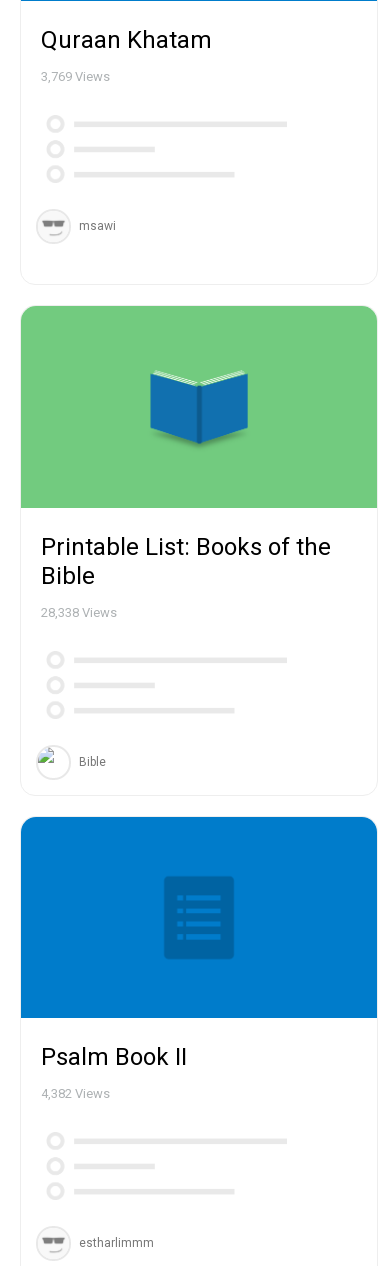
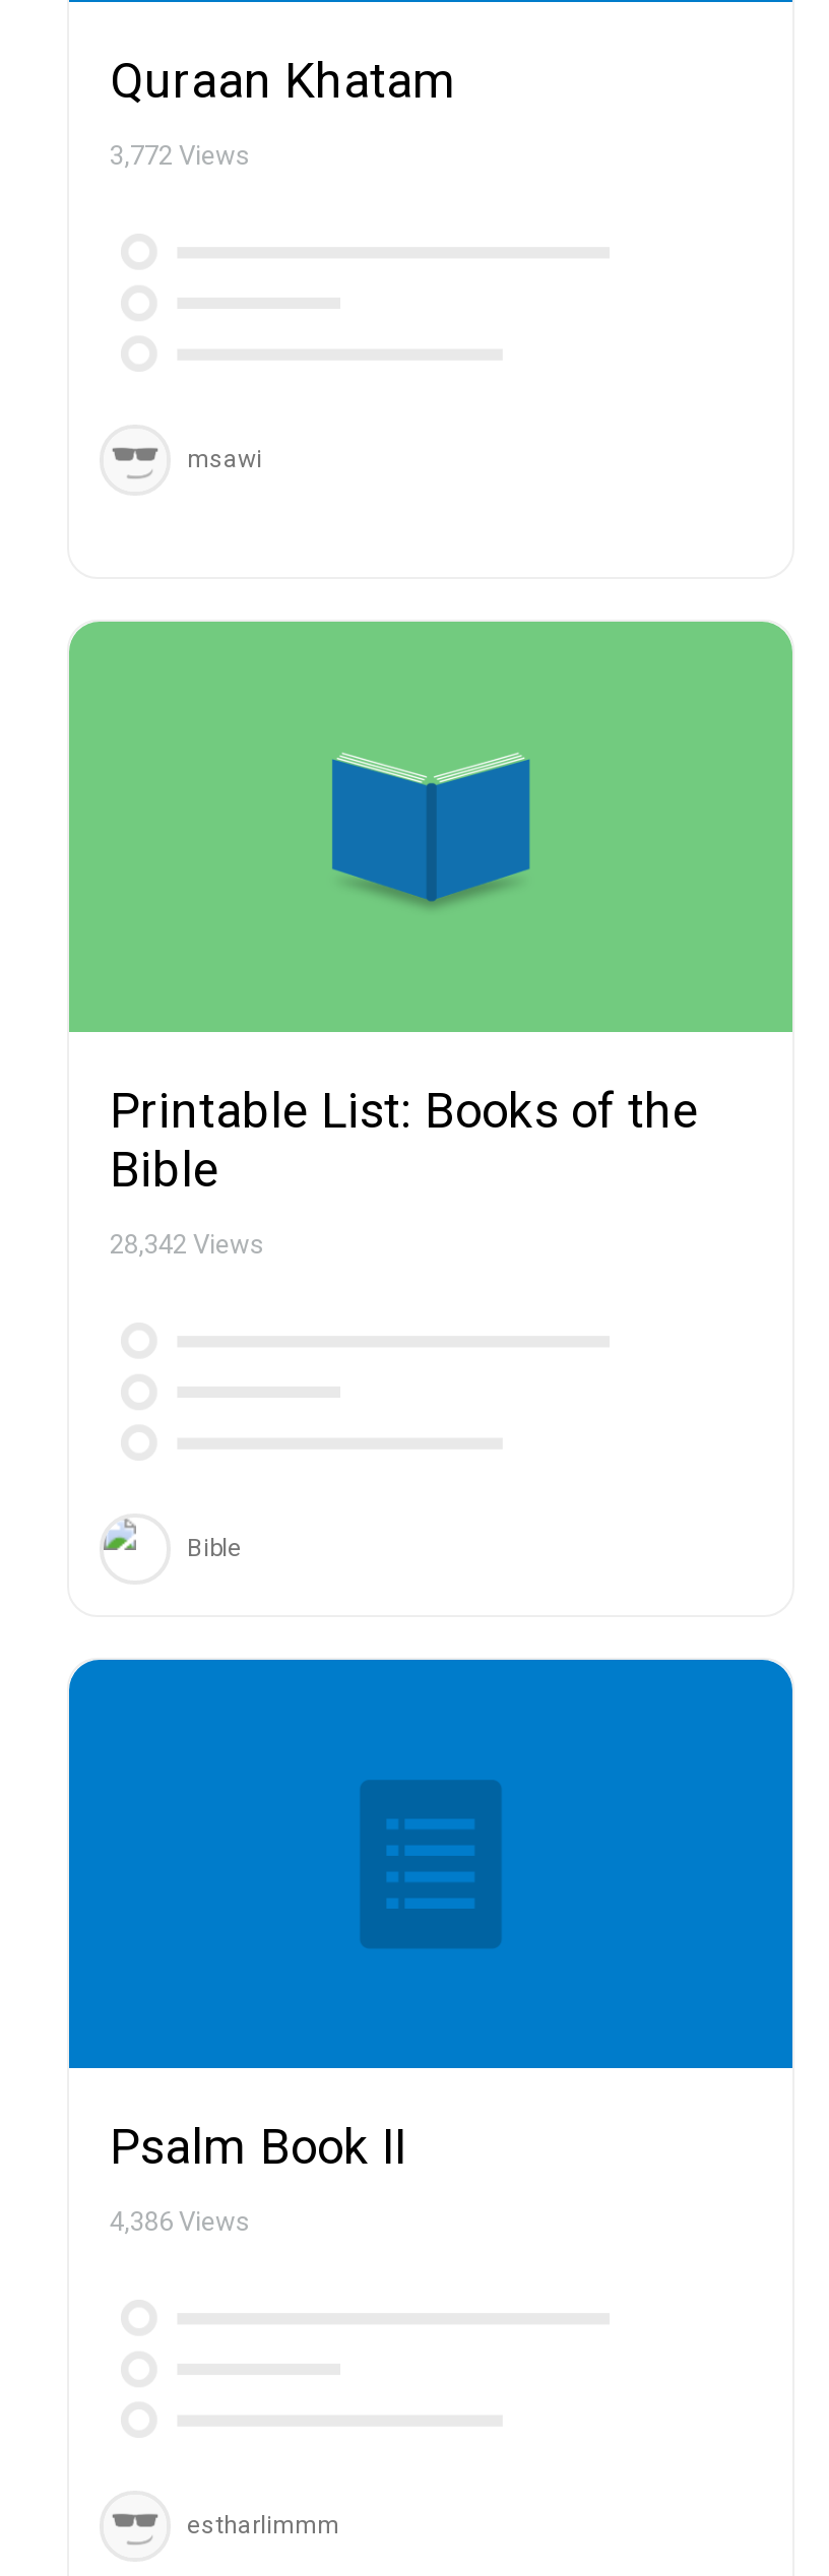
- 3,769 Views
+ 3,772 Views

- 28,338 Views
+ 28,342 Views

- 4,382 Views
+ 4,386 Views
